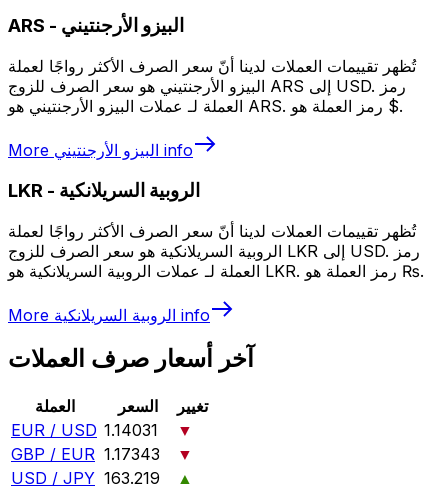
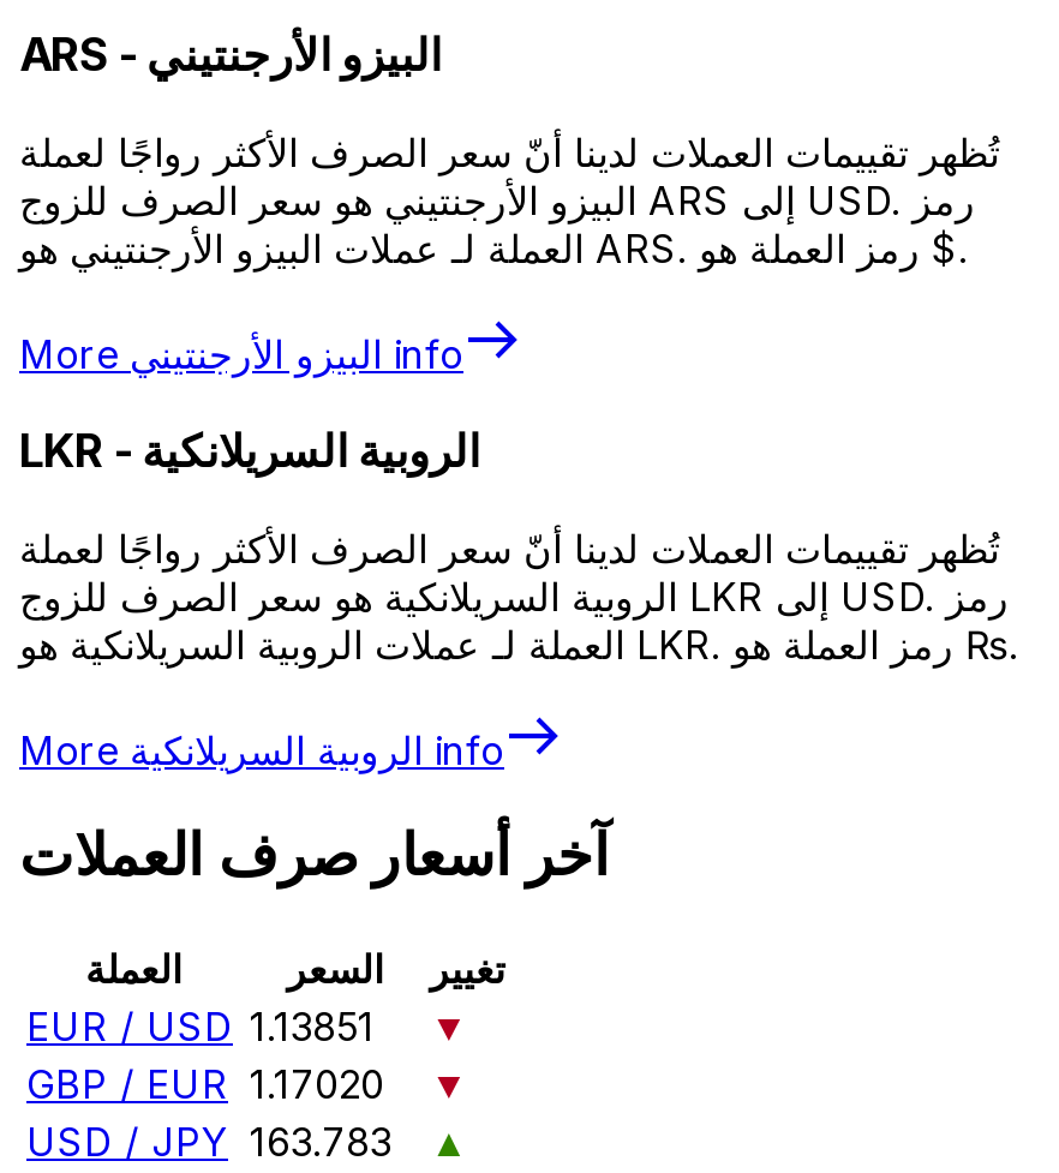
- EUR / USD 1.14031
+ EUR / USD 1.13851

- GBP / EUR 1.17343
+ GBP / EUR 1.17020

- USD / JPY 163.219
+ USD / JPY 163.783
